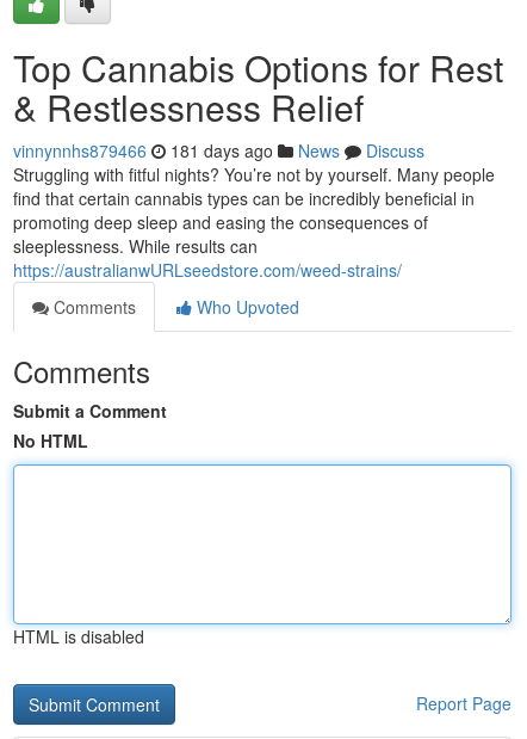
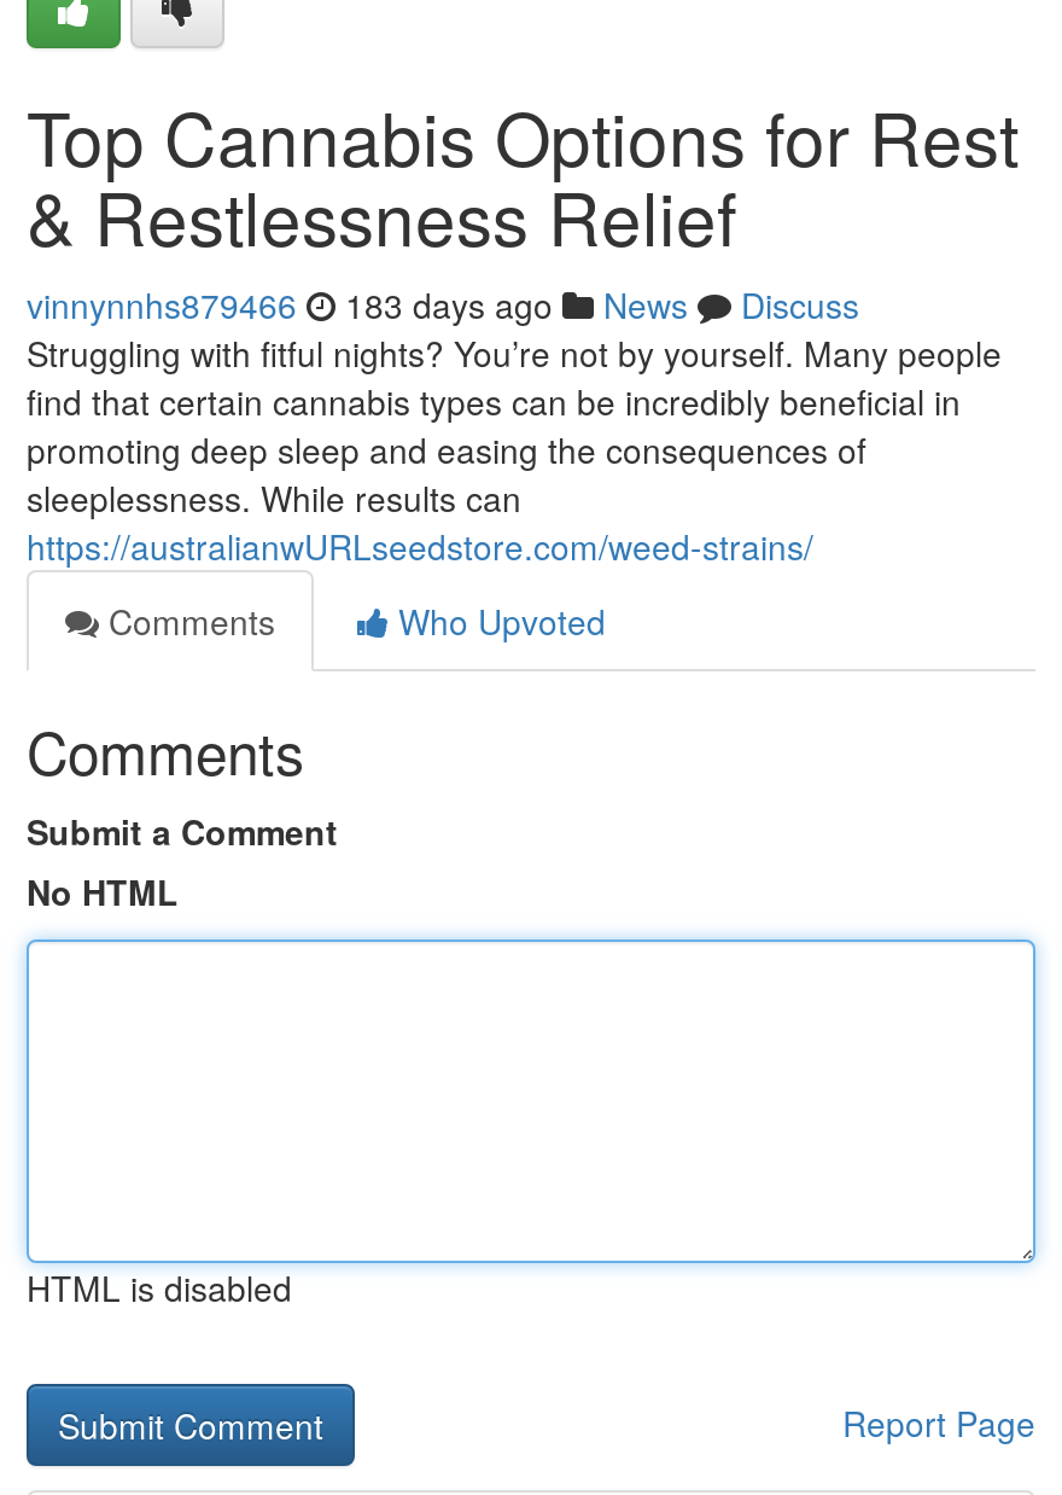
- vinnynnhs879466 181 days ago News Discuss
+ vinnynnhs879466 183 days ago News Discuss
